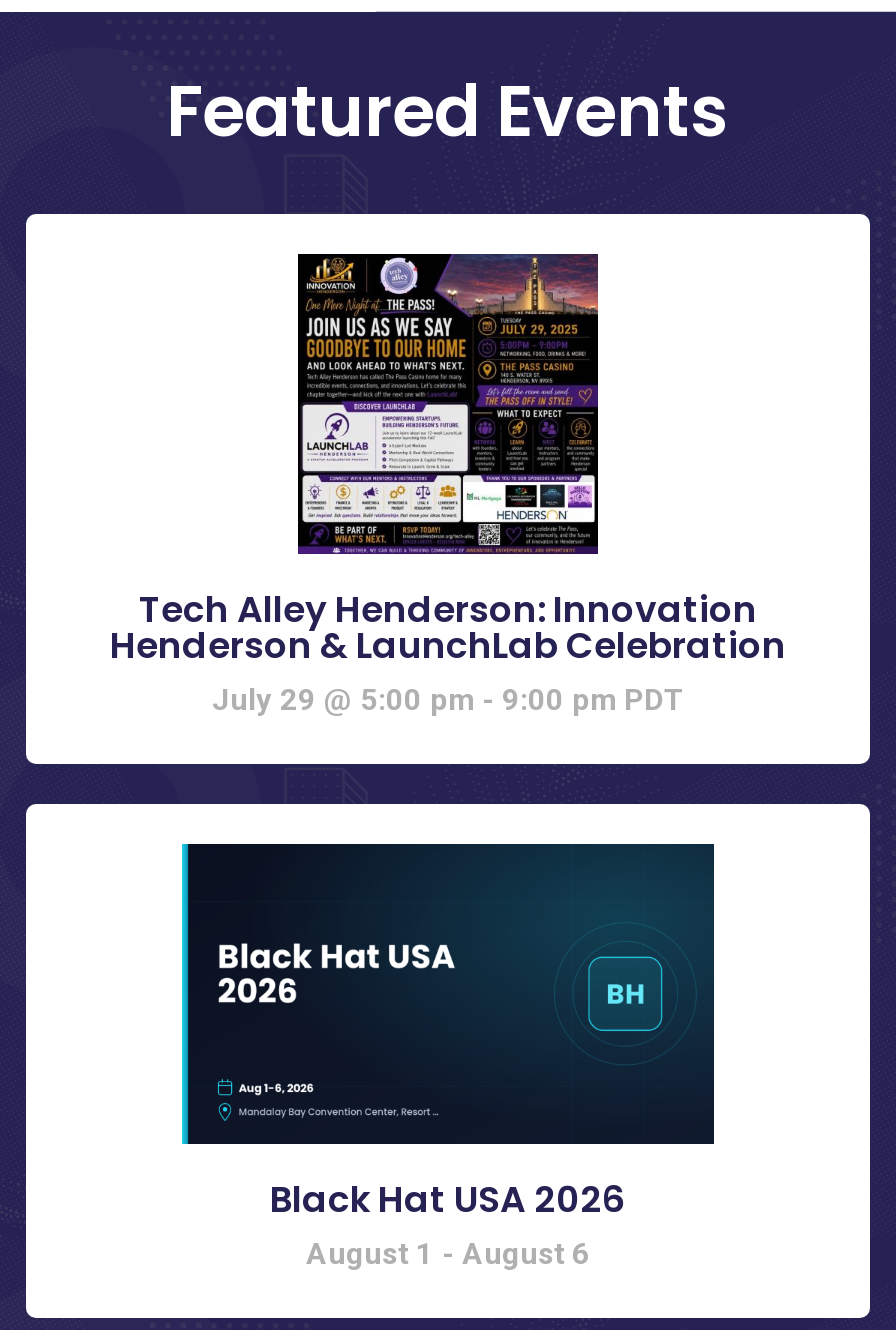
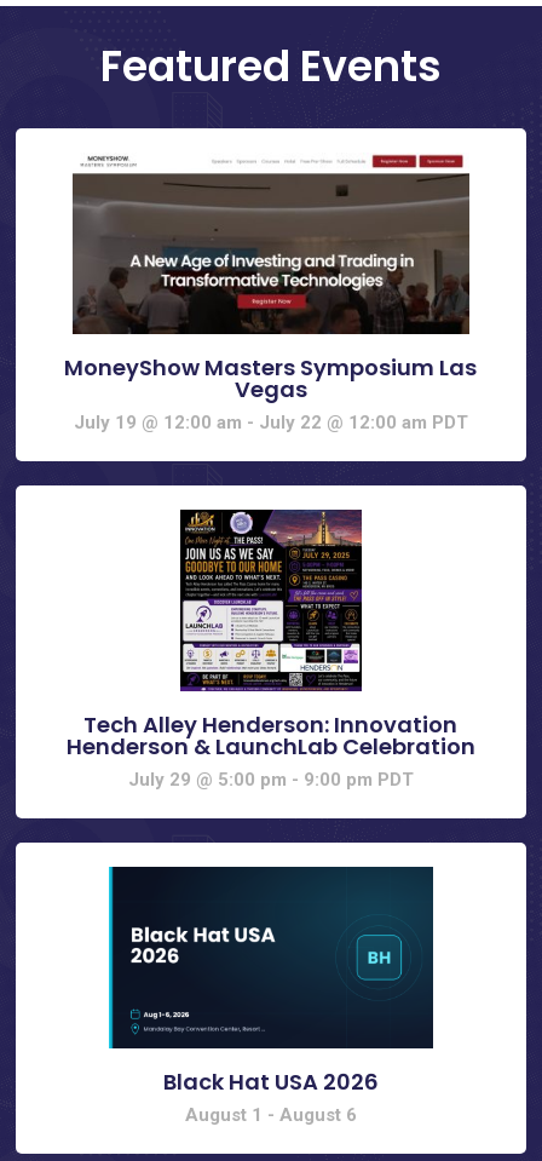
+ [image]
+ MoneyShow Masters Symposium Las
+ Vegas
+ July 19 @ 12:00 am - July 22 @ 12:00 am PDT
